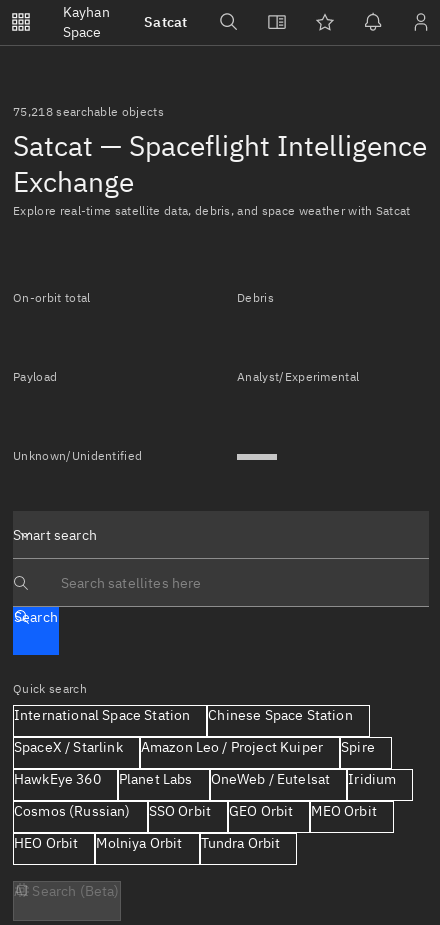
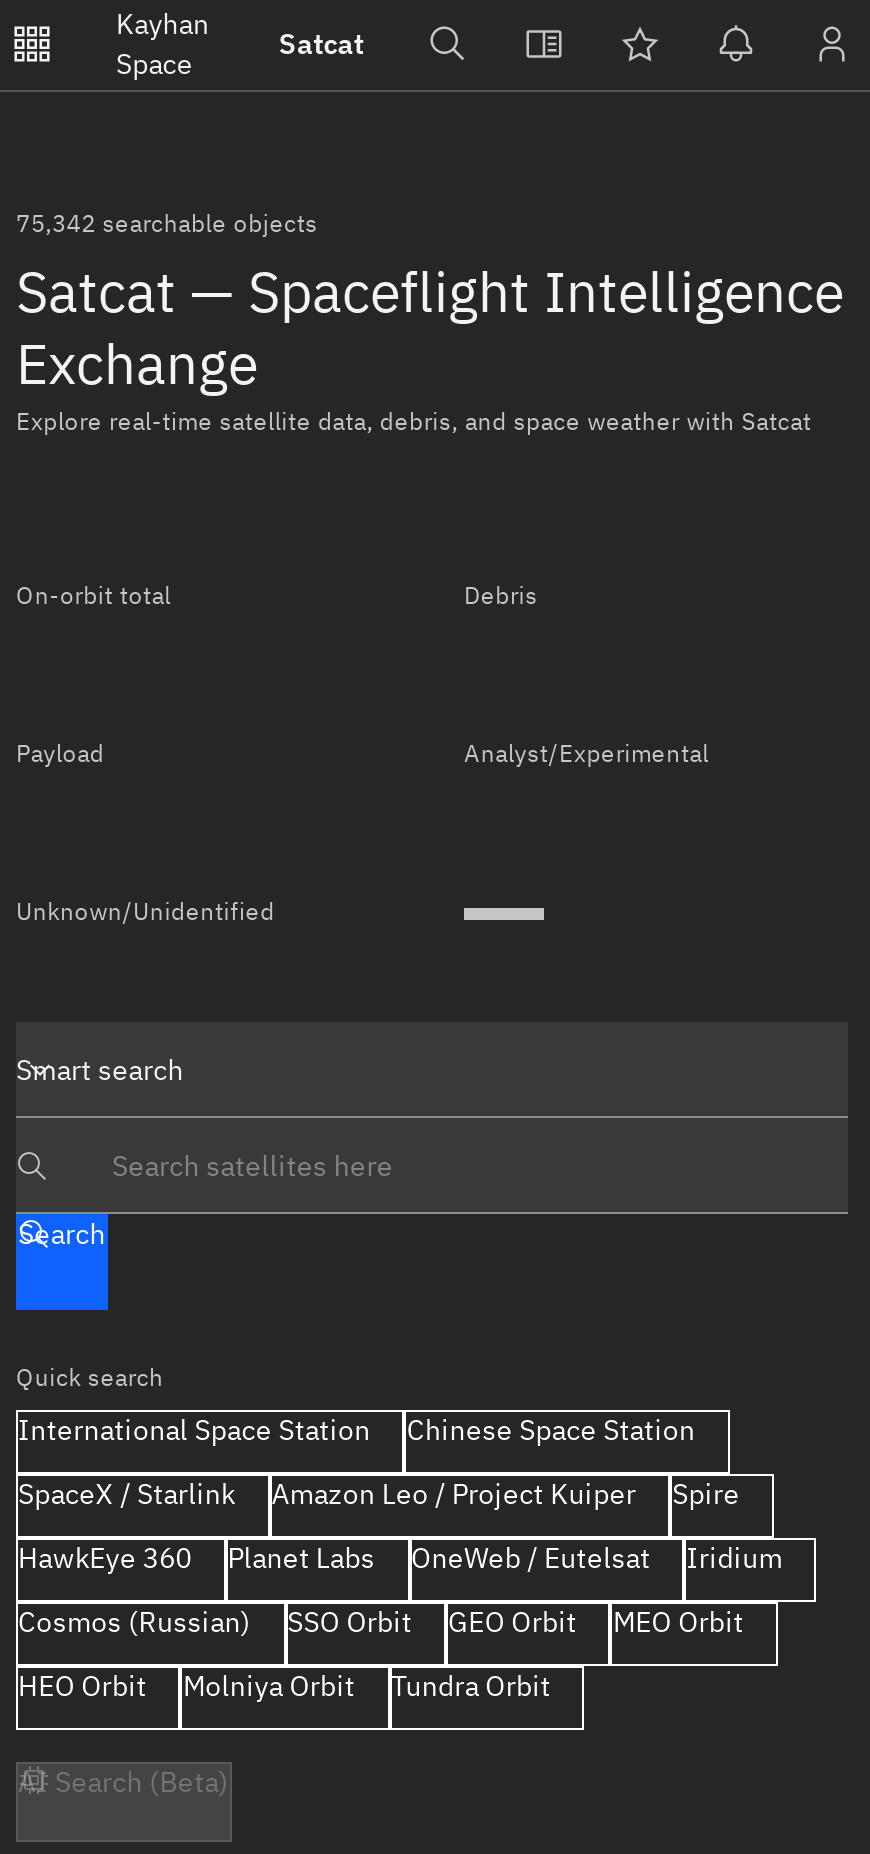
- 75,218 searchable objects
+ 75,342 searchable objects
